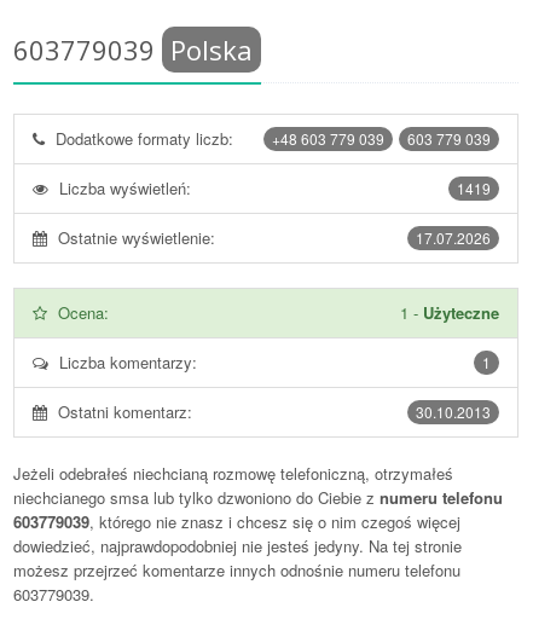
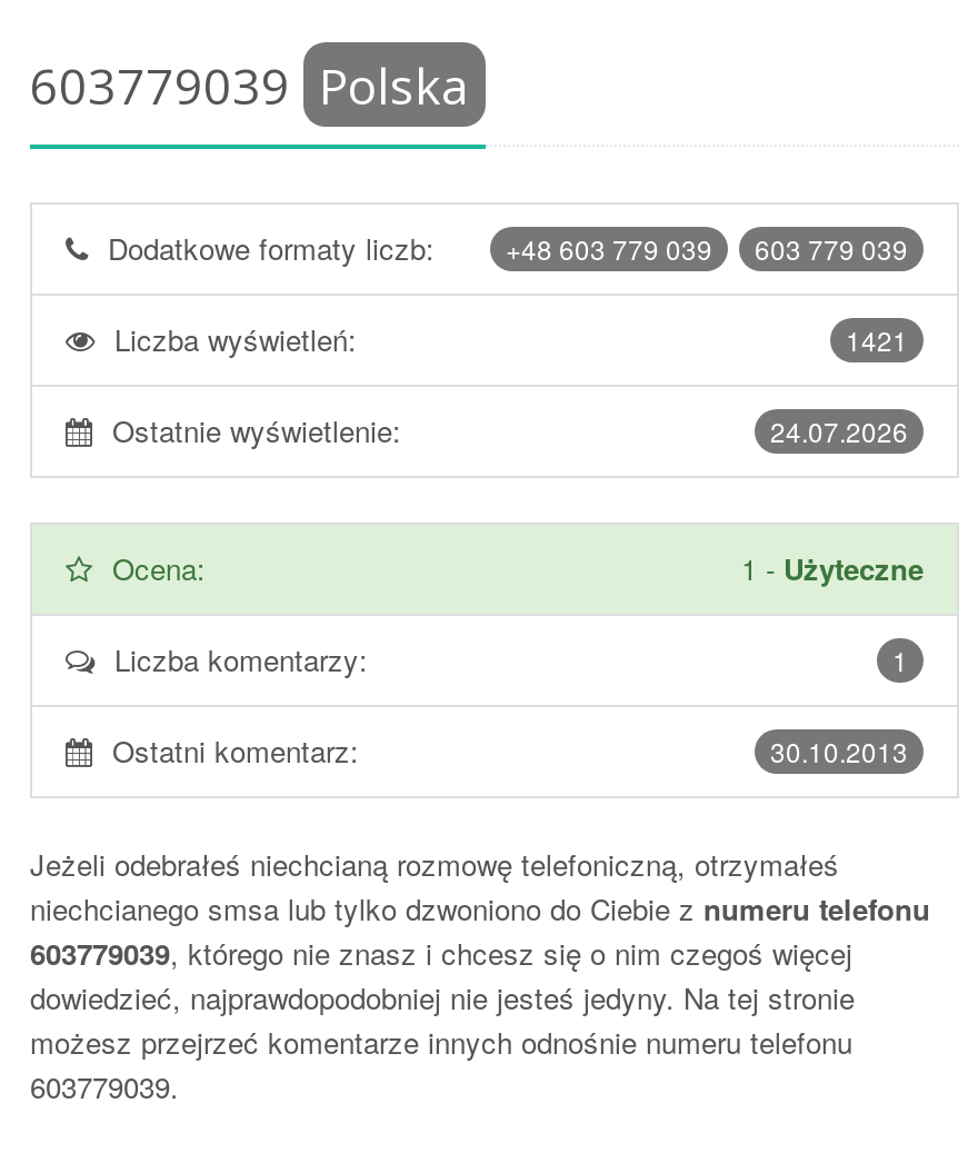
- 1419
+ 1421

- 17.07.2026
+ 24.07.2026
